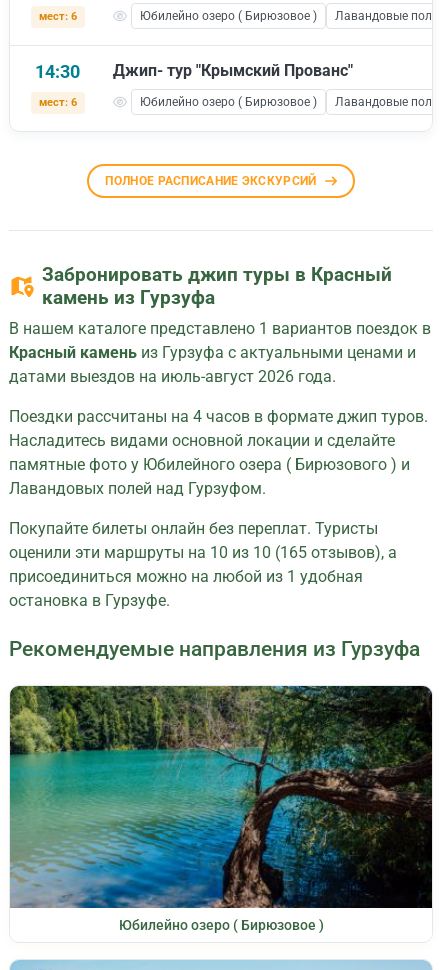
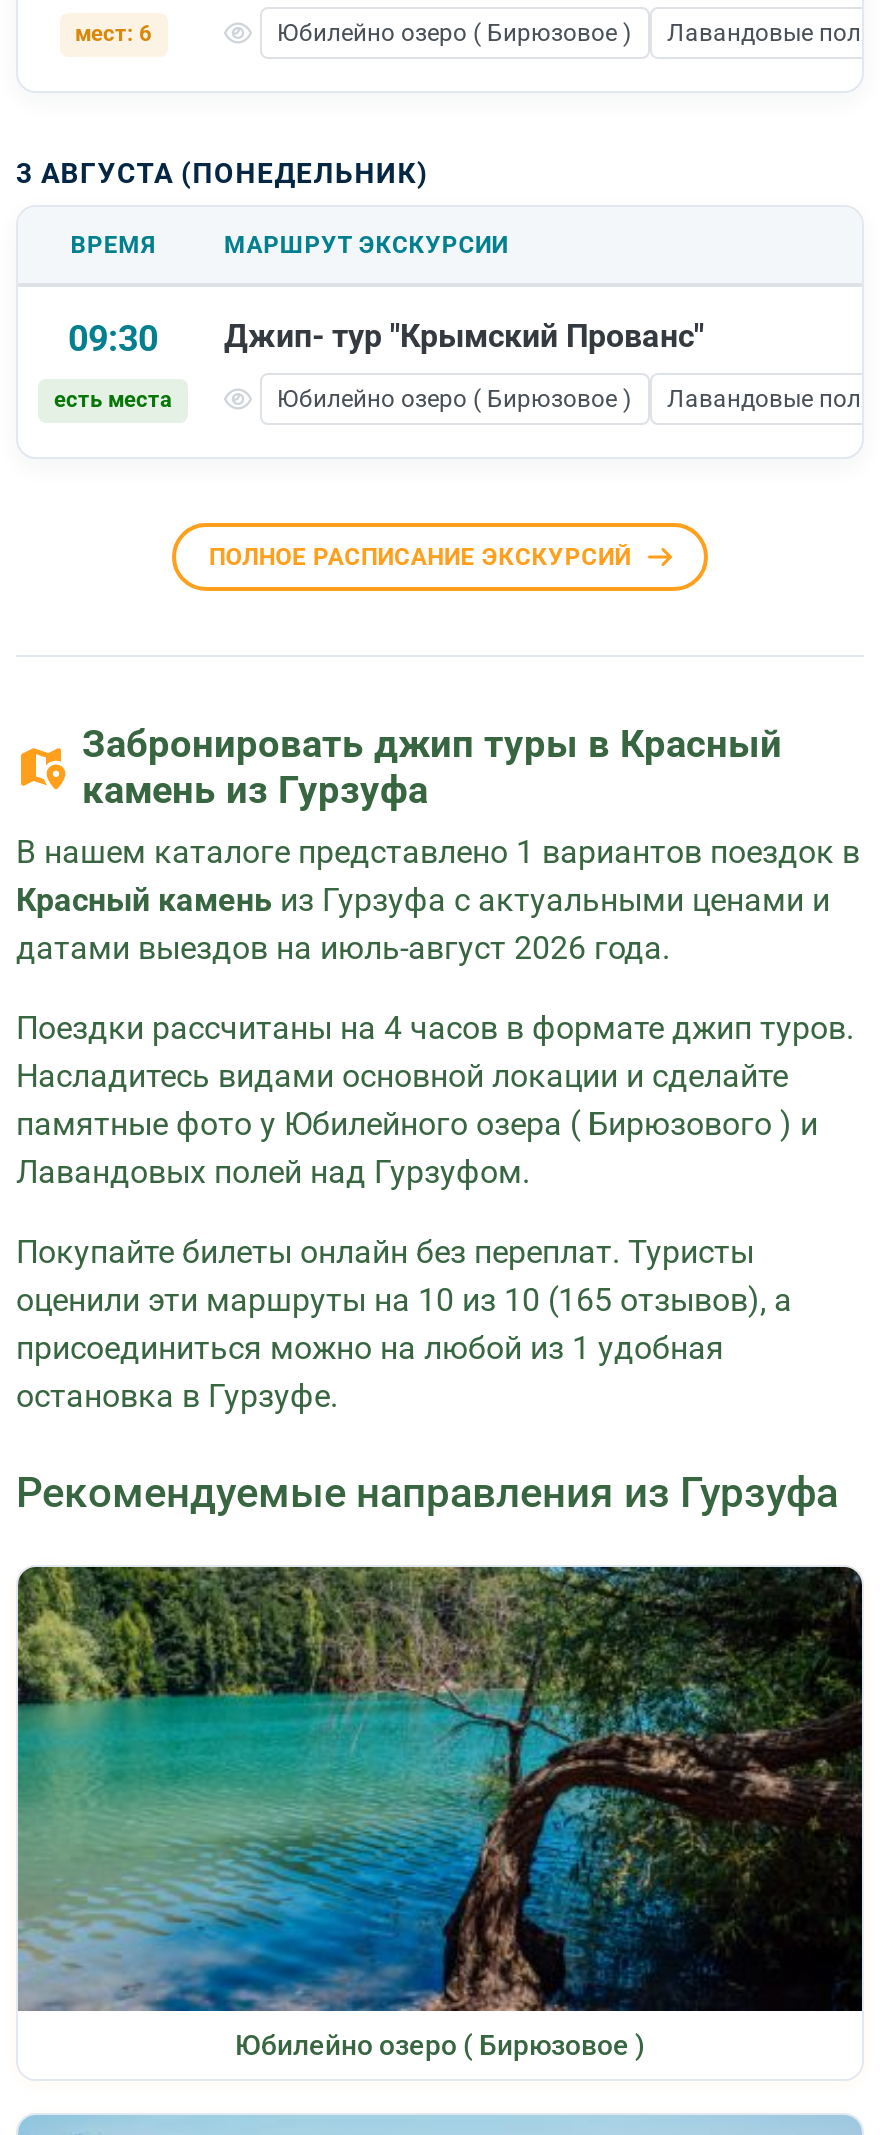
- 14:30
- мест: 6
+ 3 АВГУСТА (ПОНЕДЕЛЬНИК)
+ ВРЕМЯ
+ МАРШРУТ ЭКСКУРСИИ
+ 09:30
+ есть места
